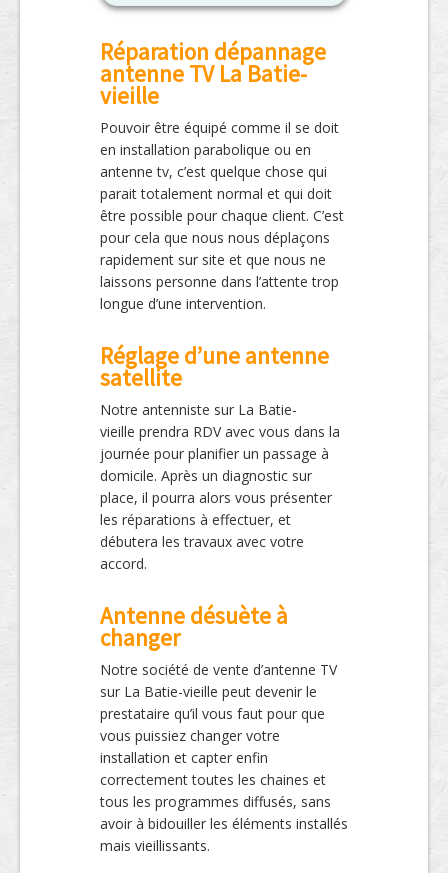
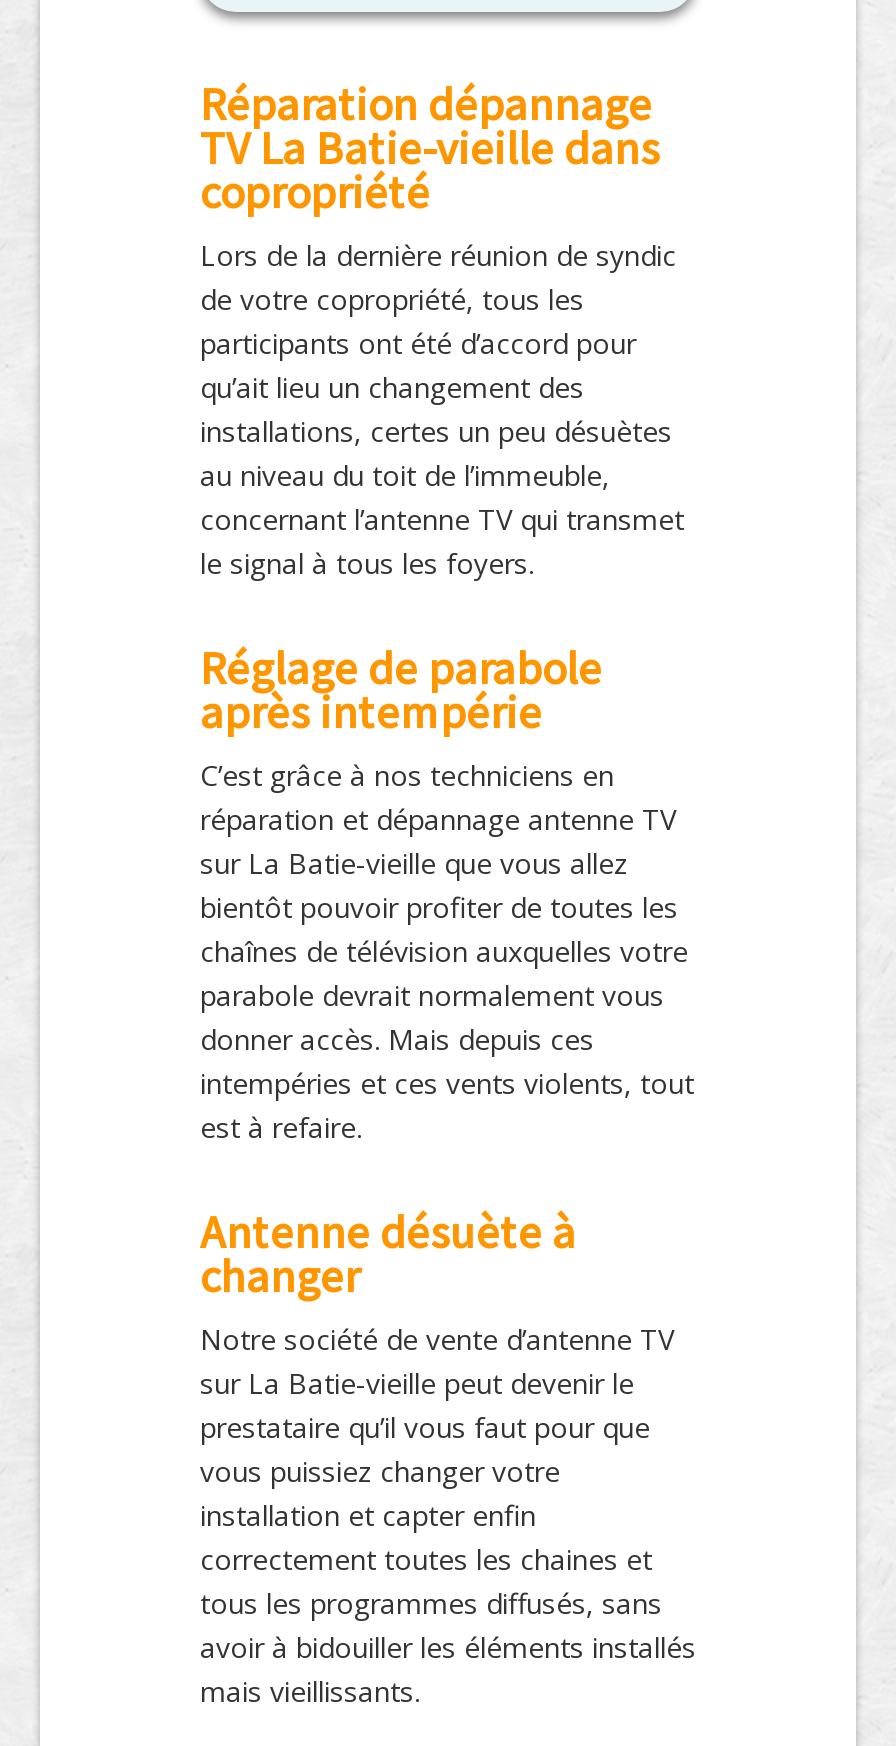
- antenne TV La Batie-
- vieille
- Pouvoir être équipé comme il se doit
- en installation parabolique ou en
- antenne tv, c’est quelque chose qui
- parait totalement normal et qui doit
- être possible pour chaque client. C’est
- pour cela que nous nous déplaçons
- rapidement sur site et que nous ne
- laissons personne dans l’attente trop
- longue d’une intervention.
+ TV La Batie-vieille dans
+ copropriété
+ Lors de la dernière réunion de syndic
+ de votre copropriété, tous les
+ participants ont été d’accord pour
+ qu’ait lieu un changement des
+ installations, certes un peu désuètes
+ au niveau du toit de l’immeuble,
+ concernant l’antenne TV qui transmet
+ le signal à tous les foyers.

- Réglage d’une antenne
- satellite
- Notre antenniste sur La Batie-
- vieille prendra RDV avec vous dans la
- journée pour planifier un passage à
- domicile. Après un diagnostic sur
- place, il pourra alors vous présenter
- les réparations à effectuer, et
- débutera les travaux avec votre
- accord.
+ Réglage de parabole
+ après intempérie
+ C’est grâce à nos techniciens en
+ réparation et dépannage antenne TV
+ sur La Batie-vieille que vous allez
+ bientôt pouvoir profiter de toutes les
+ chaînes de télévision auxquelles votre
+ parabole devrait normalement vous
+ donner accès. Mais depuis ces
+ intempéries et ces vents violents, tout
+ est à refaire.
